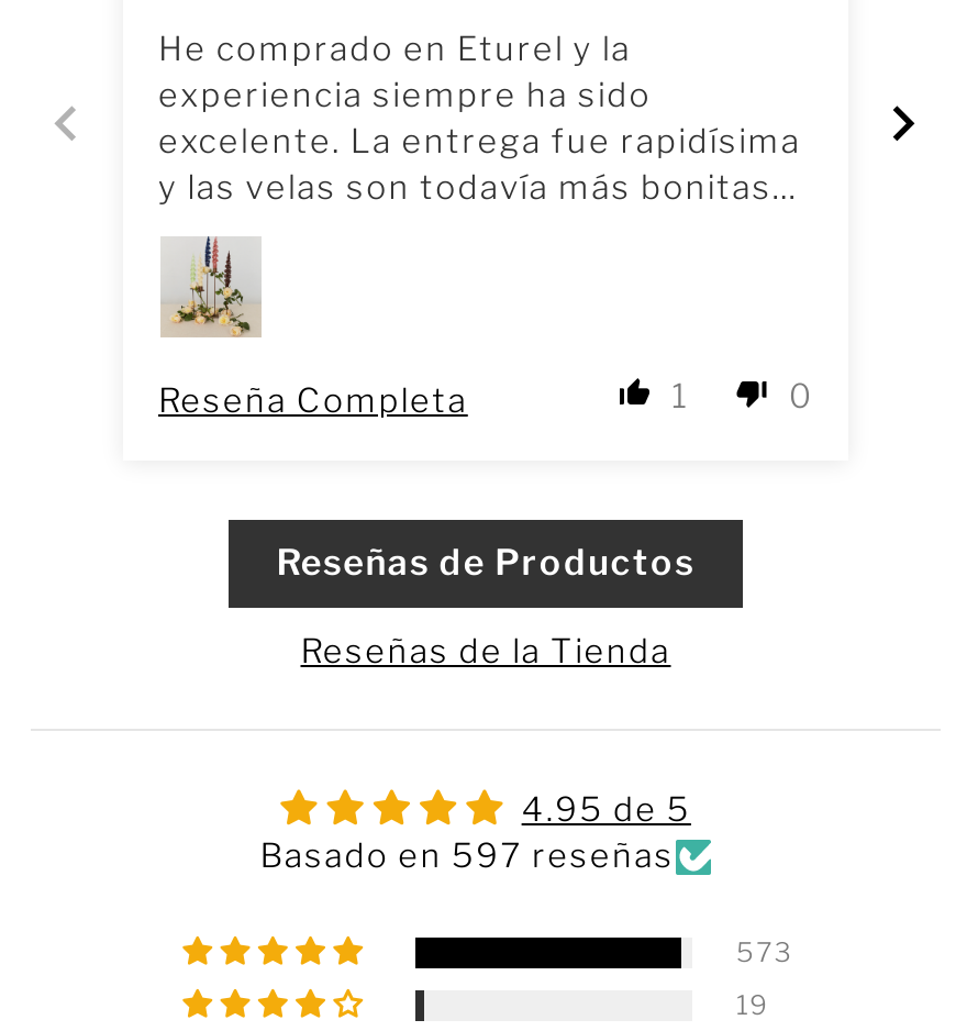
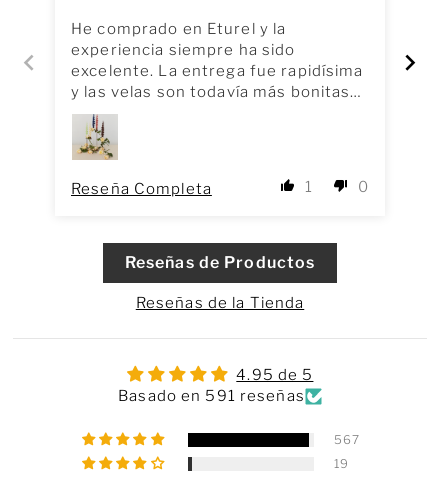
- Basado en 597 reseñas
+ Basado en 591 reseñas

- 573
+ 567
